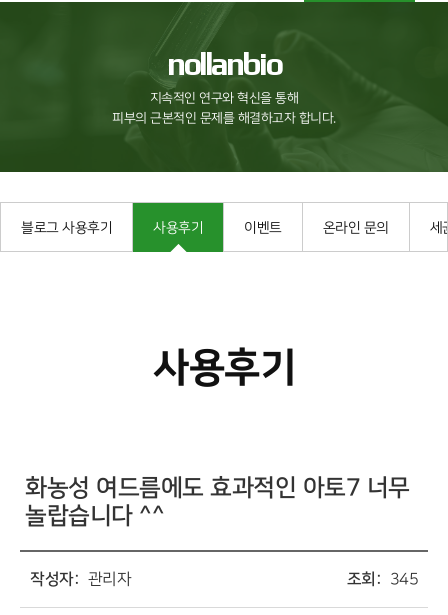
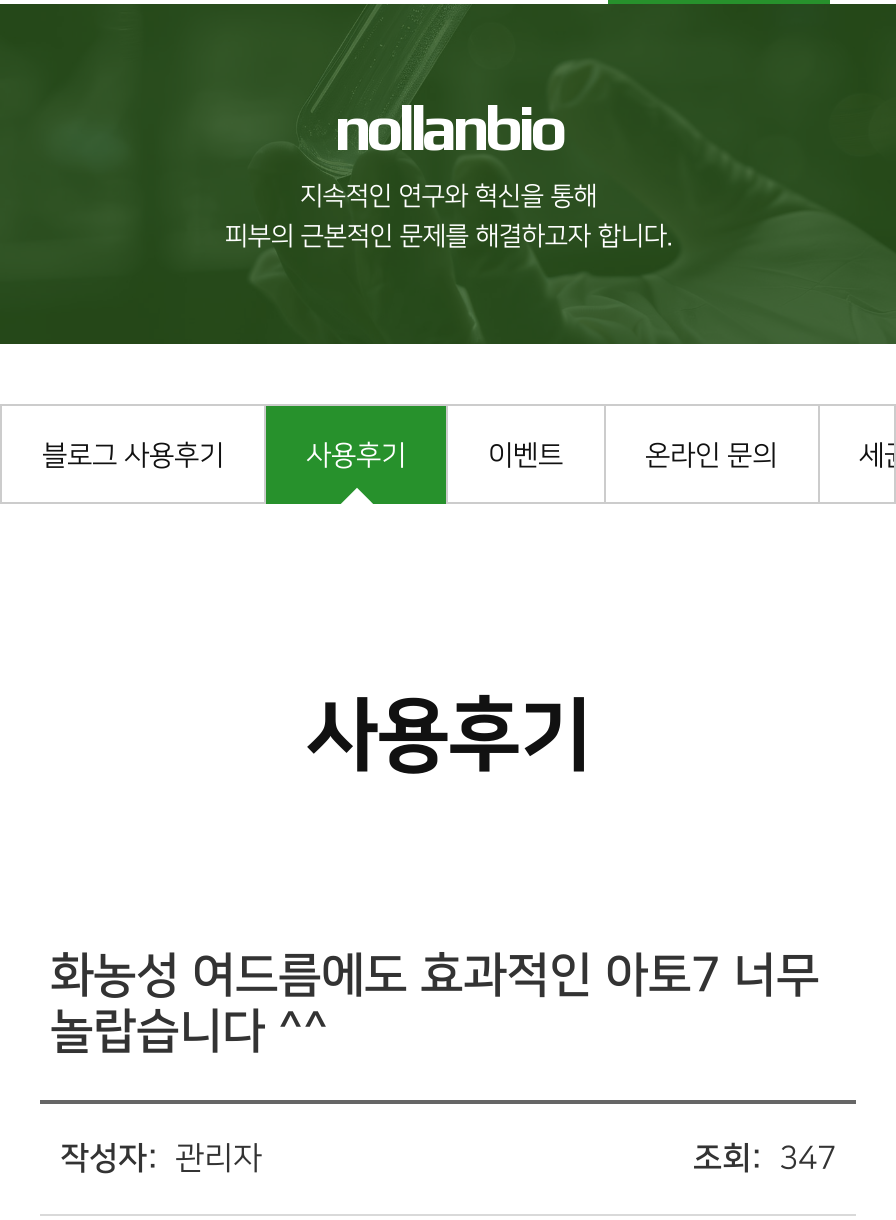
- 조회: 345
+ 조회: 347
